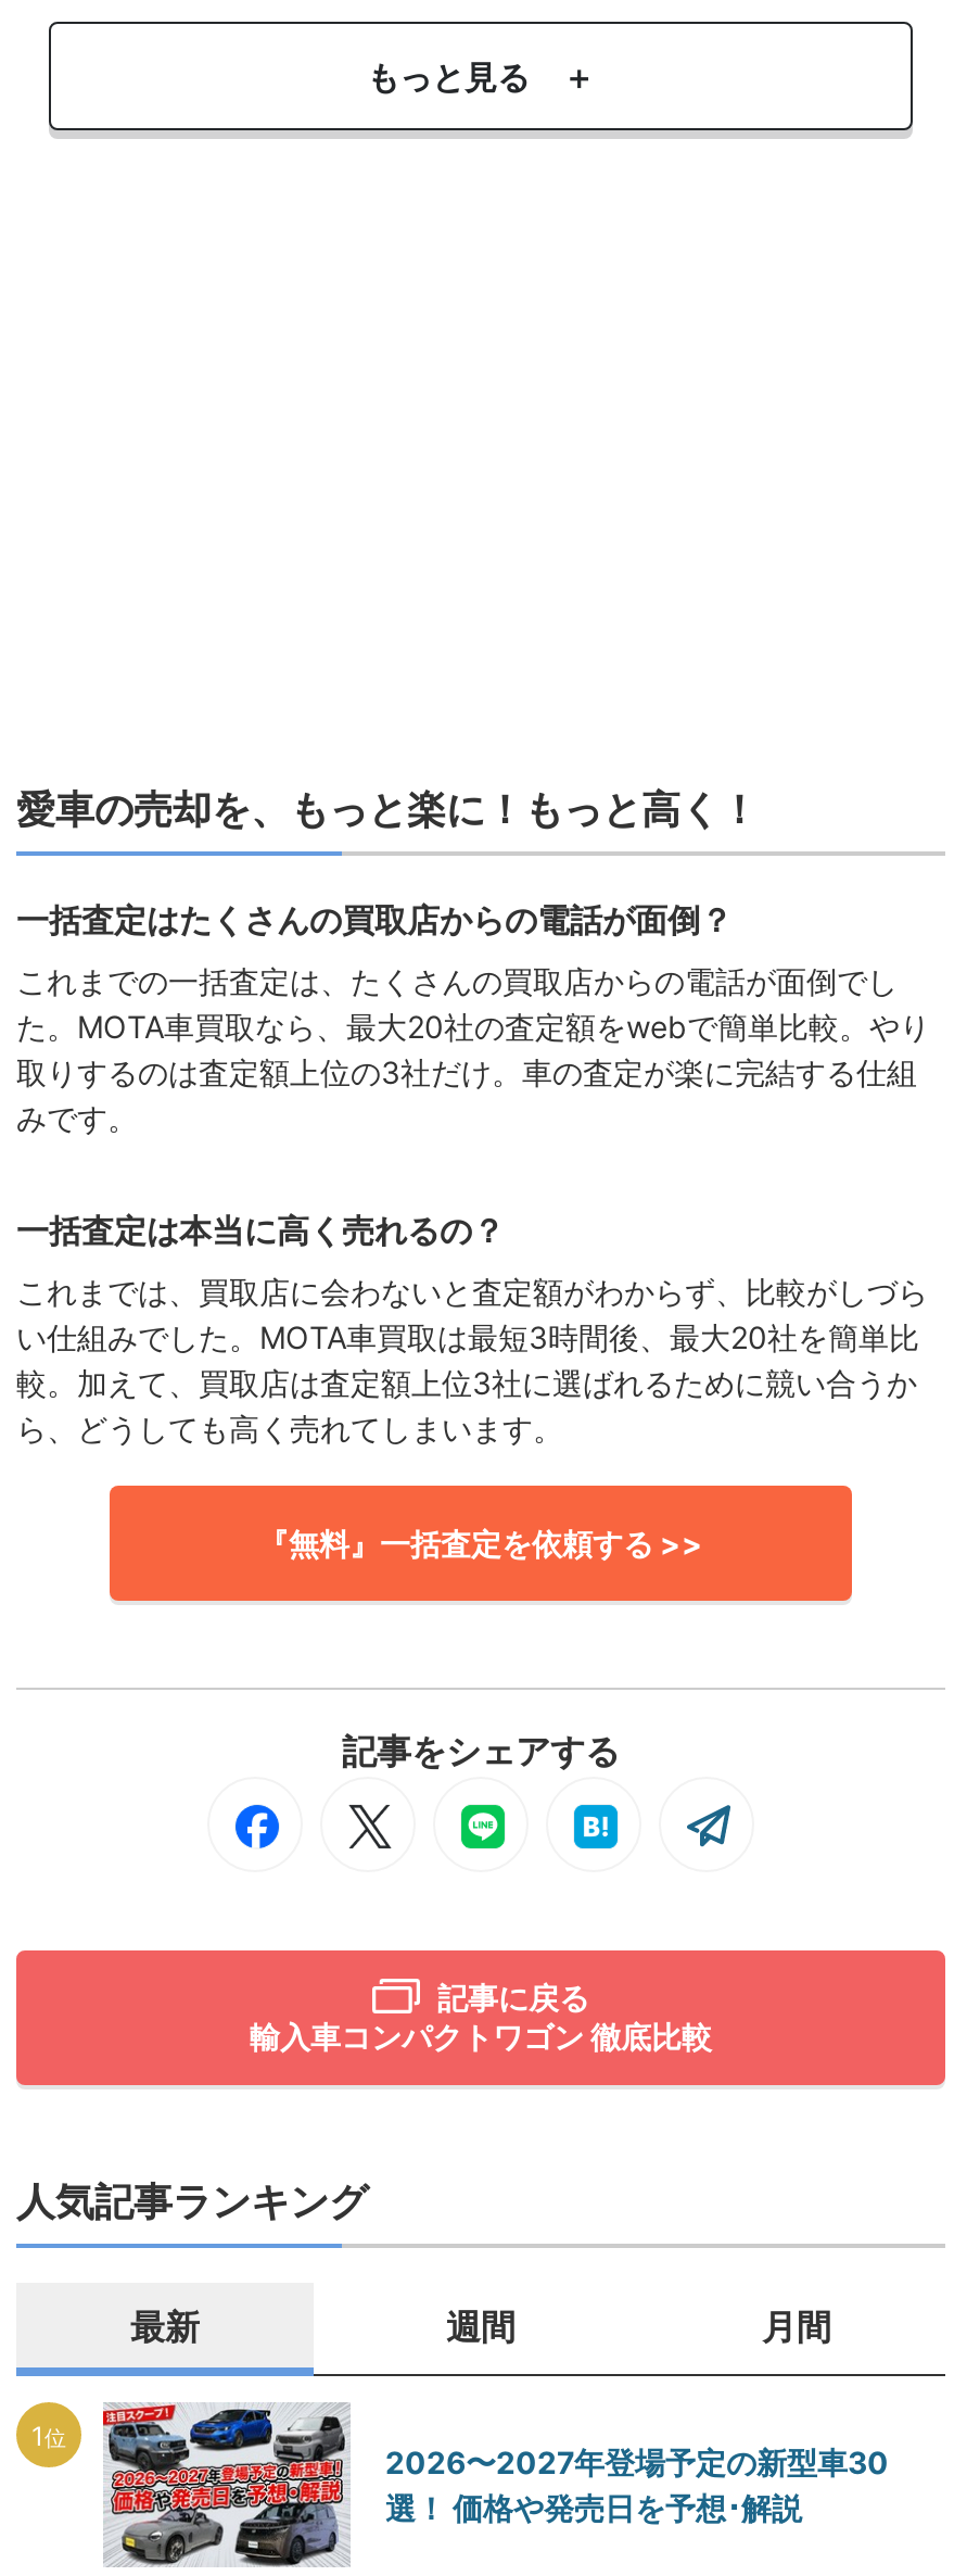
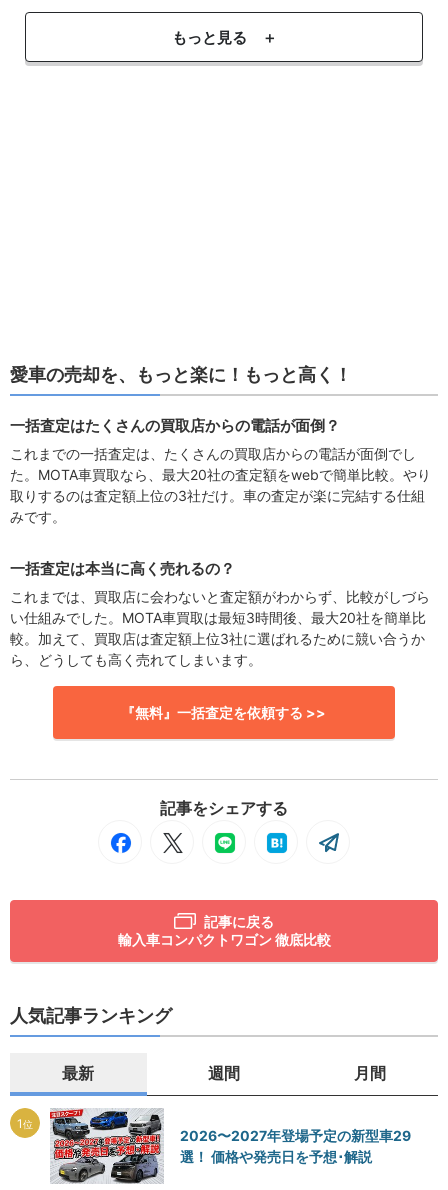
- 2026〜2027年登場予定の新型車30
+ 2026〜2027年登場予定の新型車29
